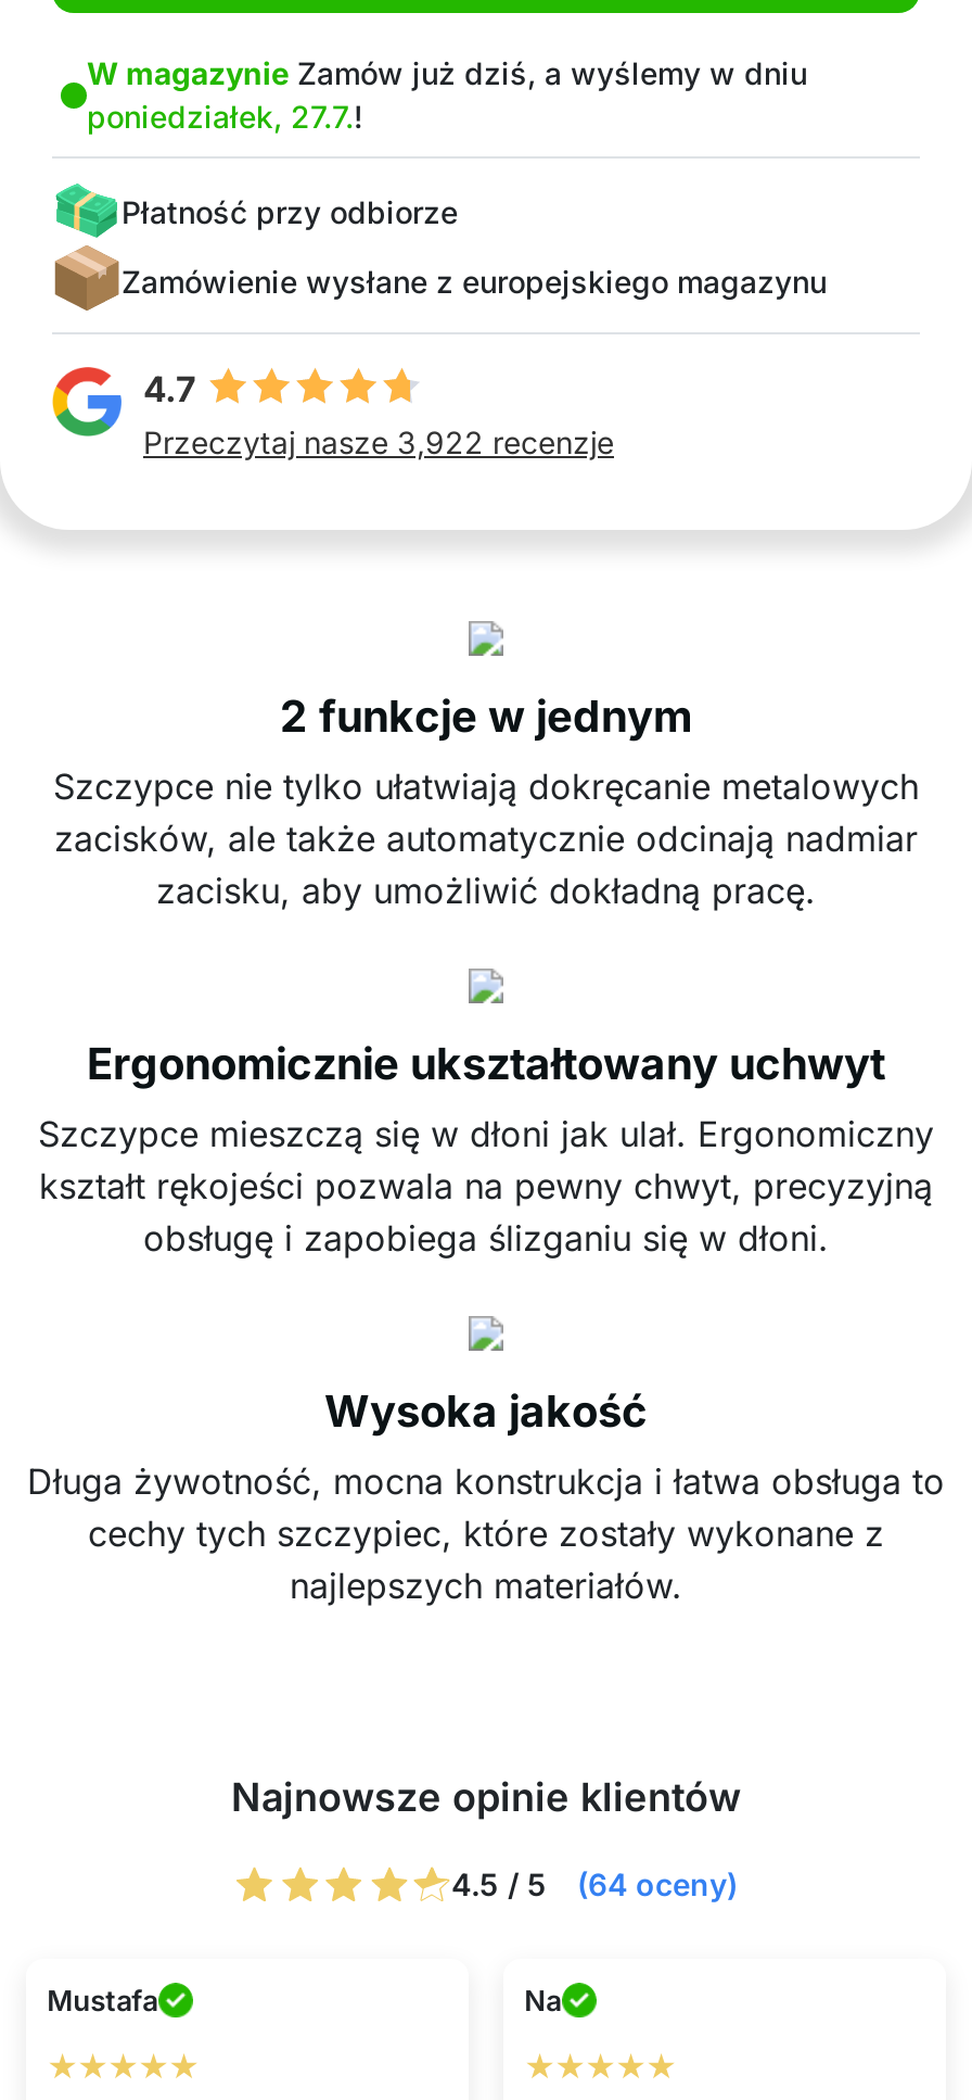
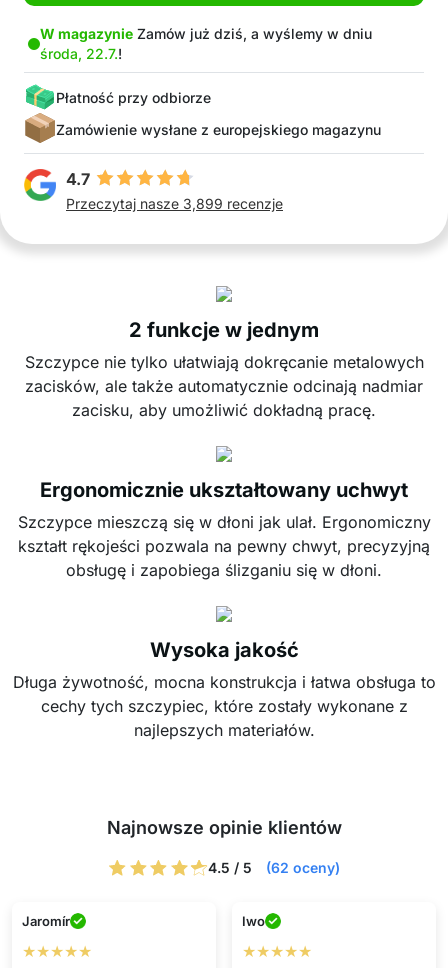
- poniedziałek, 27.7.!
+ środa, 22.7.!

- Przeczytaj nasze 3,922 recenzje
+ Przeczytaj nasze 3,899 recenzje

- 4.5 / 5 (64 oceny)
+ 4.5 / 5 (62 oceny)

- Mustafa
+ Jaromír

- Na
+ Iwo
